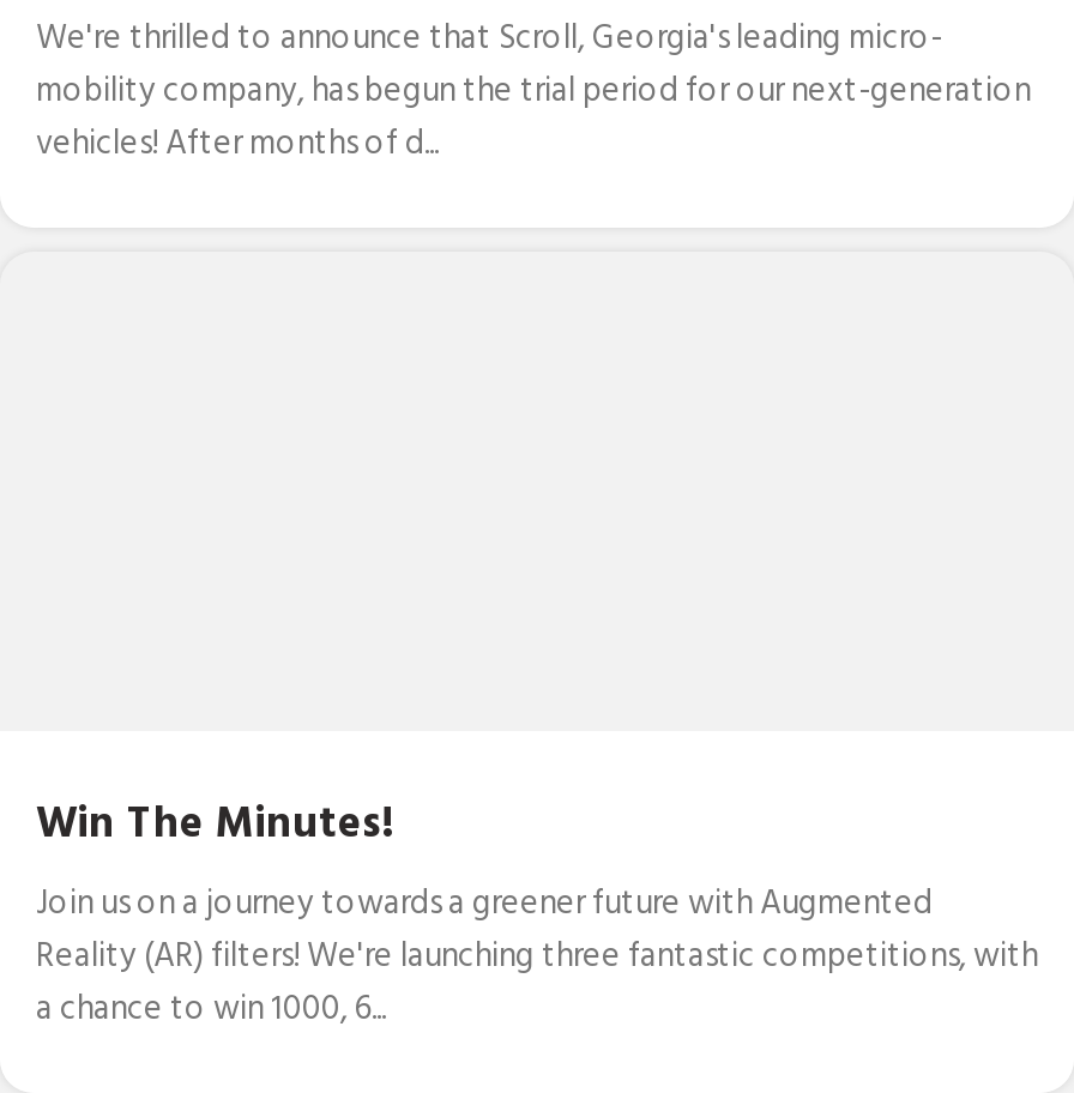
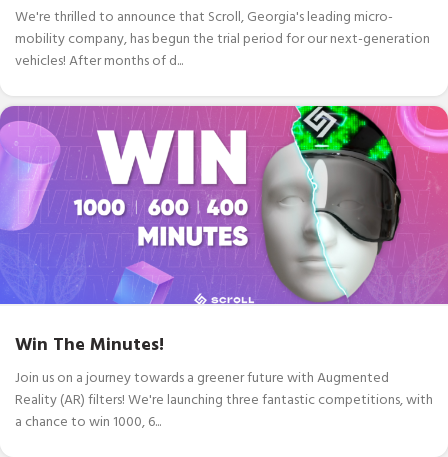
+ [image]
